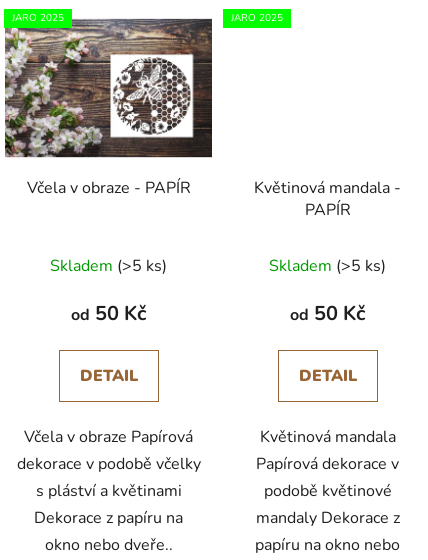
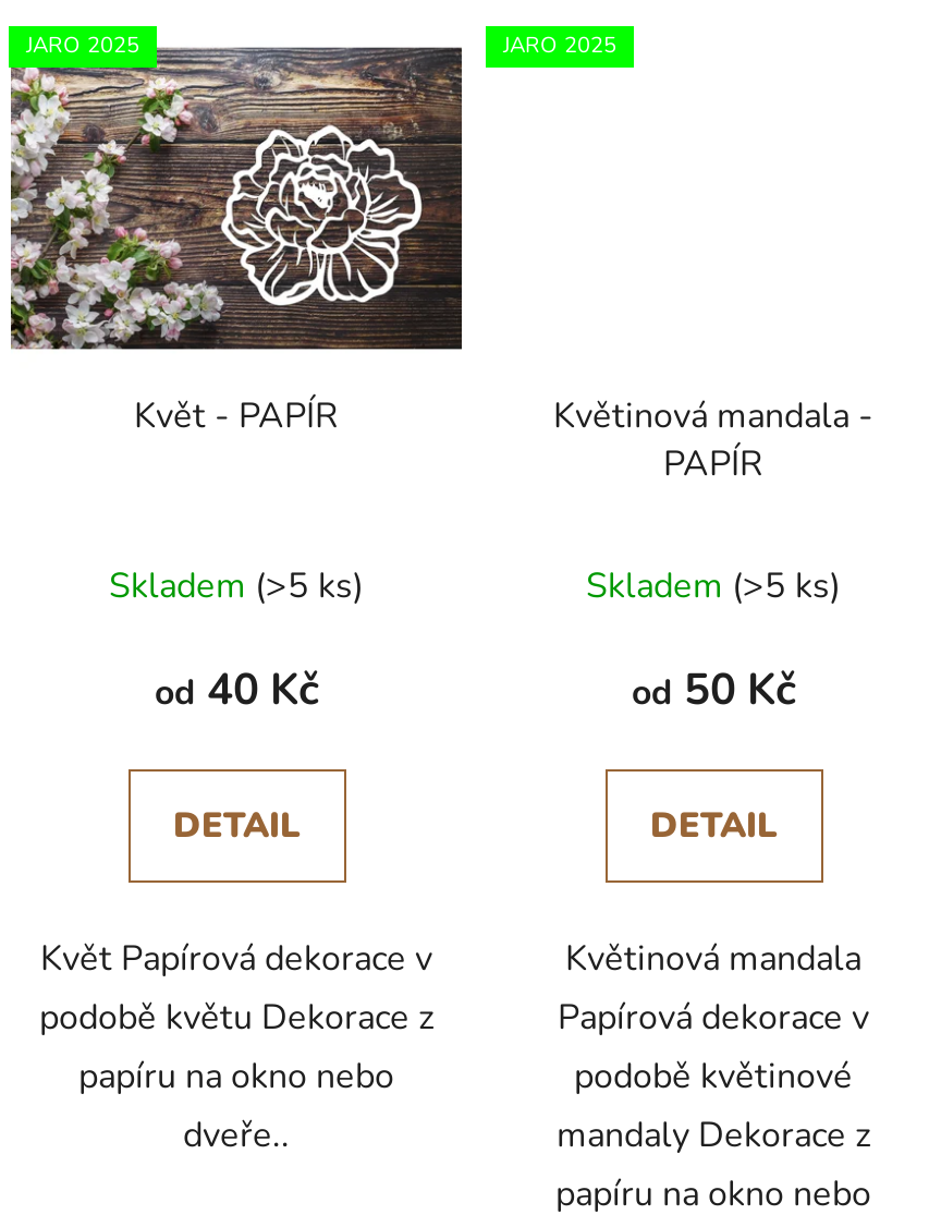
- [image]
- Včela v obraze - PAPÍR
+ [image]
+ Květ - PAPÍR

- od 50 Kč
+ od 40 Kč

- Včela v obraze Papírová
- dekorace v podobě včelky
- s pláství a květinami
- Dekorace z papíru na
- okno nebo dveře..
+ Květ Papírová dekorace v
+ podobě květu Dekorace z
+ papíru na okno nebo
+ dveře..
